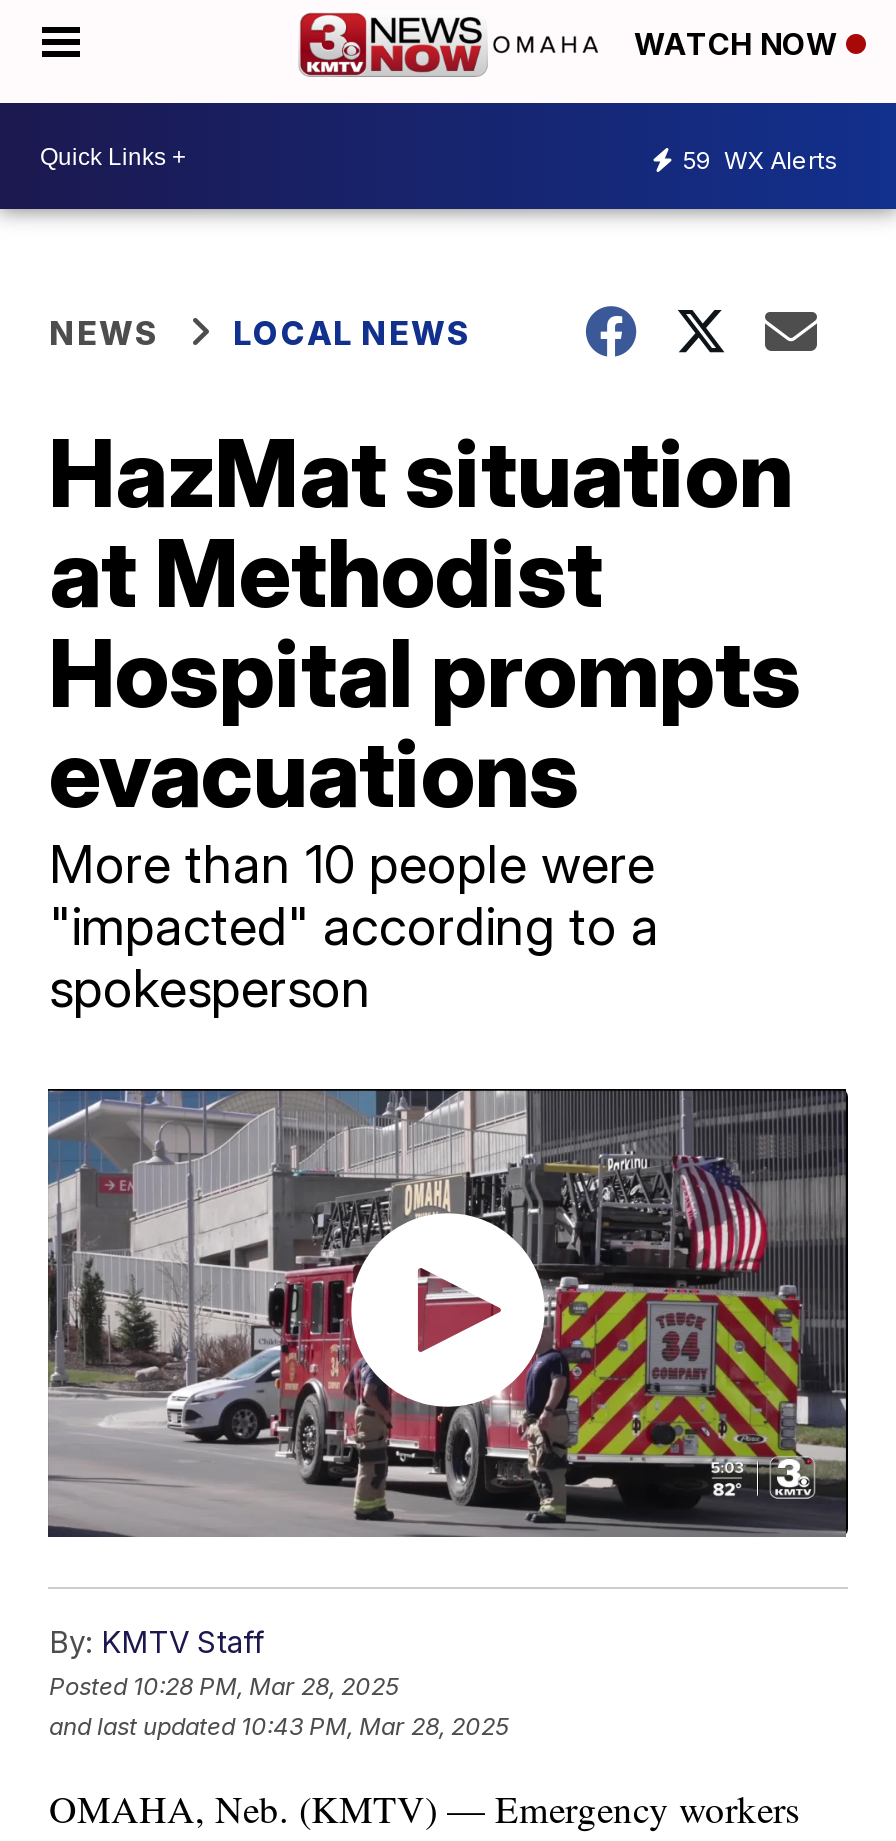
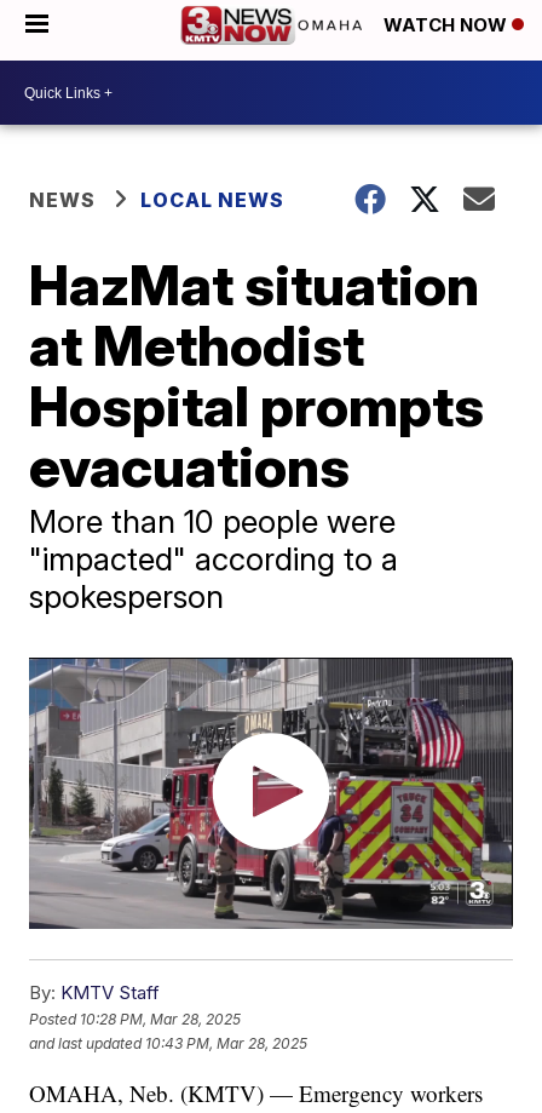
- 59 WX Alerts
